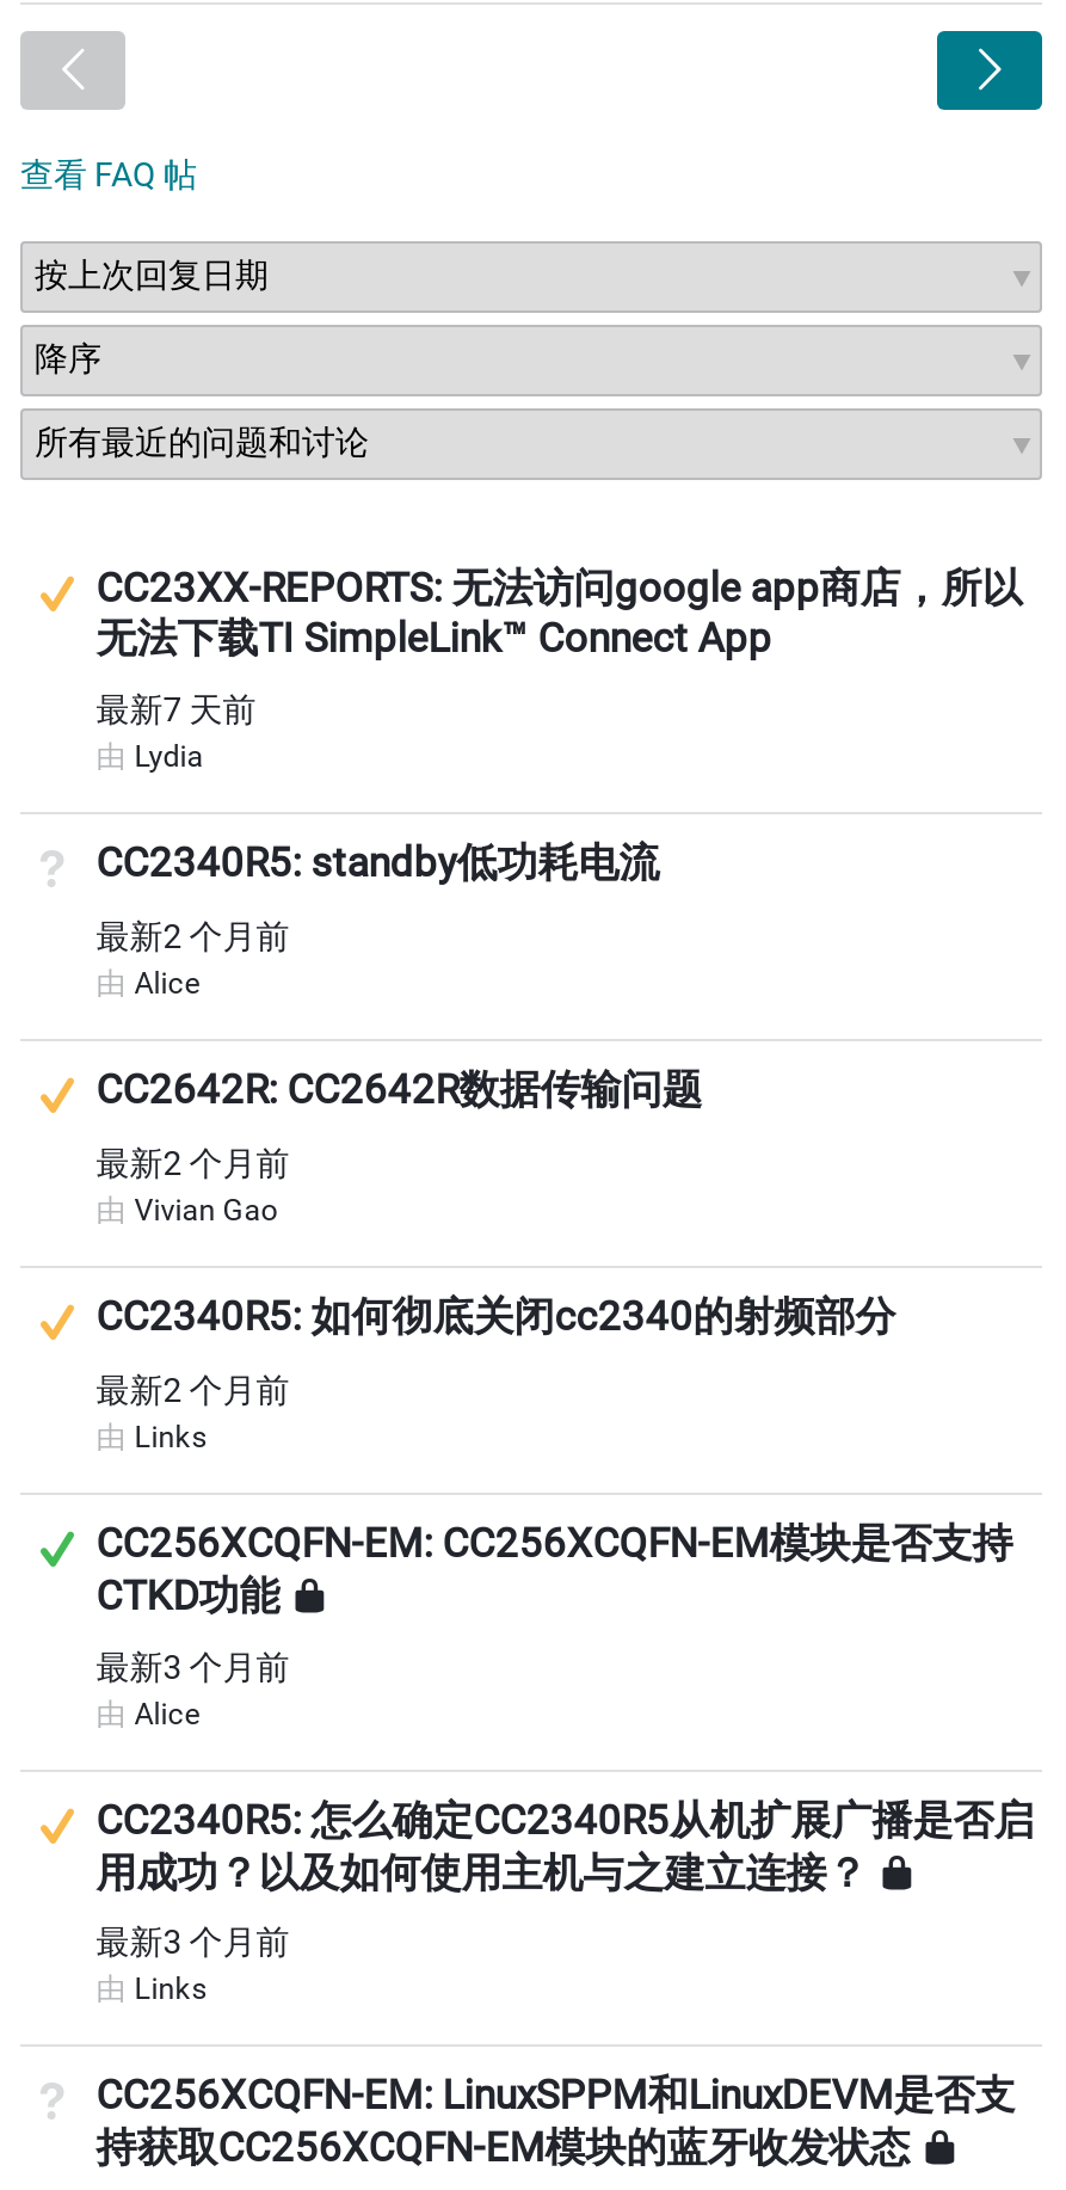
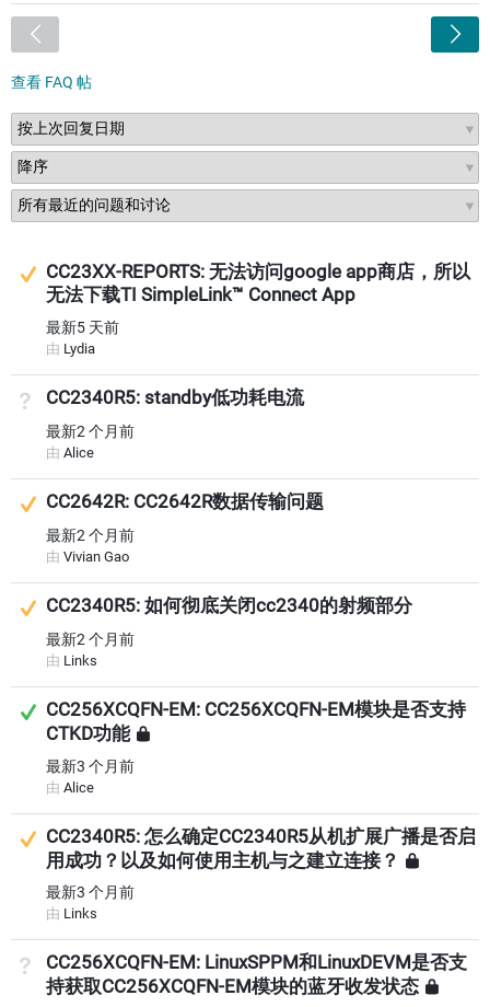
- 最新7 天前
+ 最新5 天前
